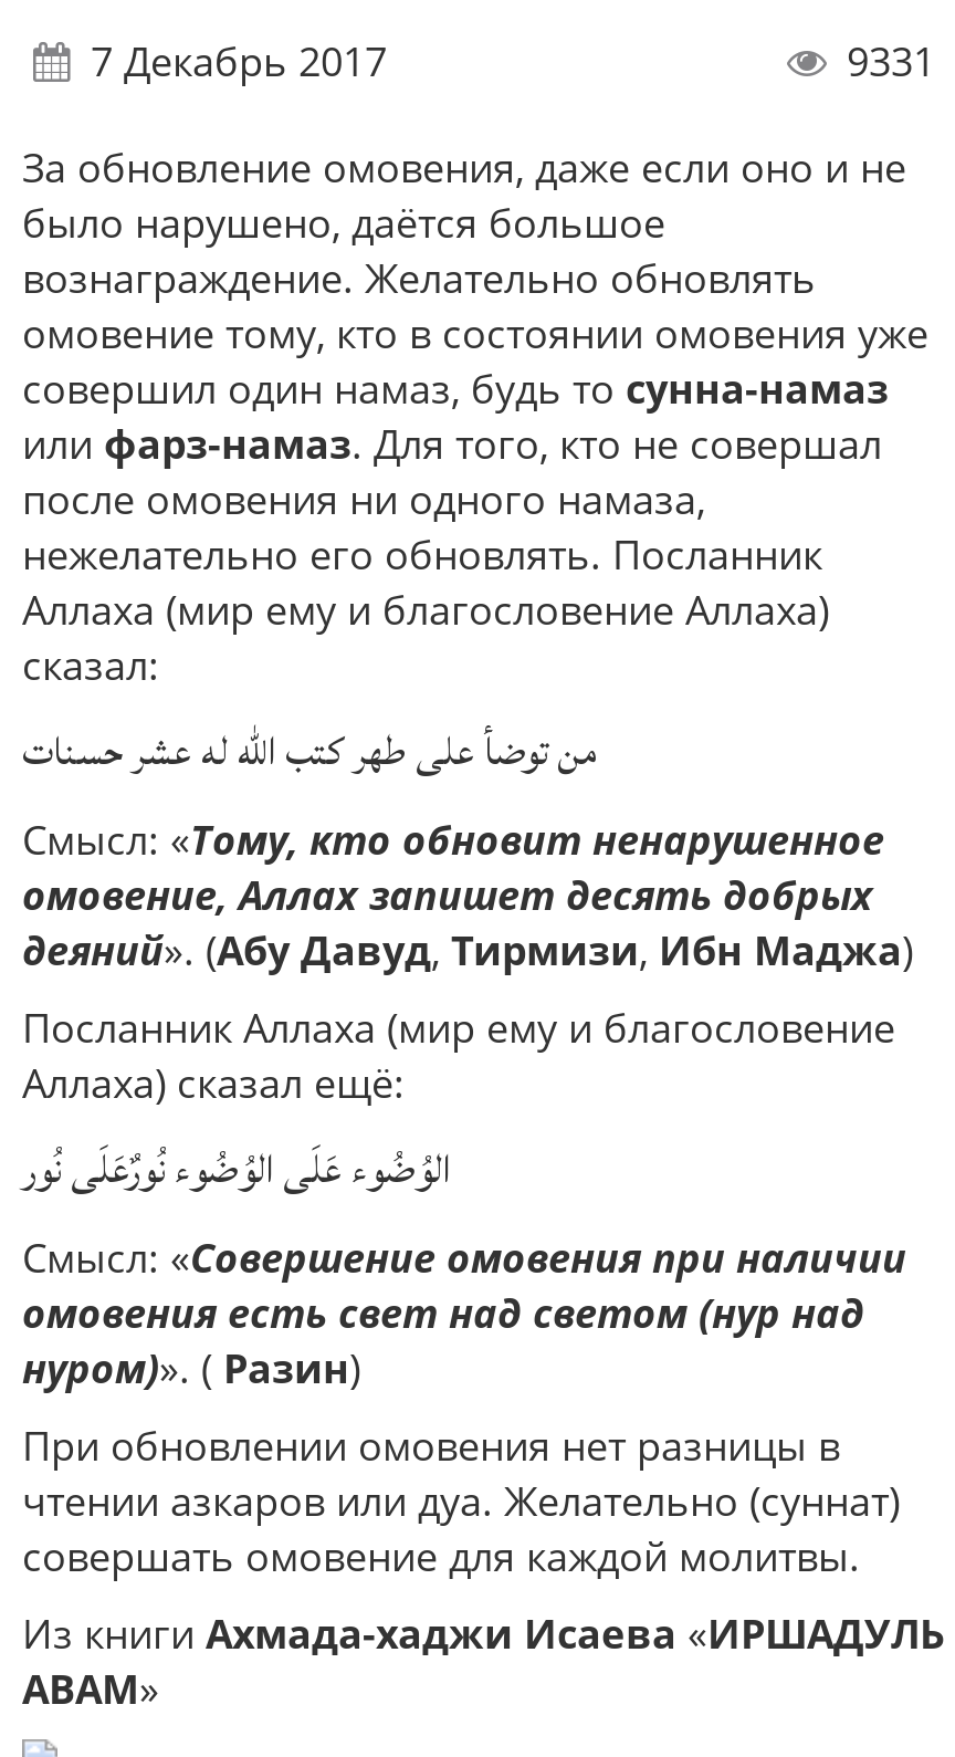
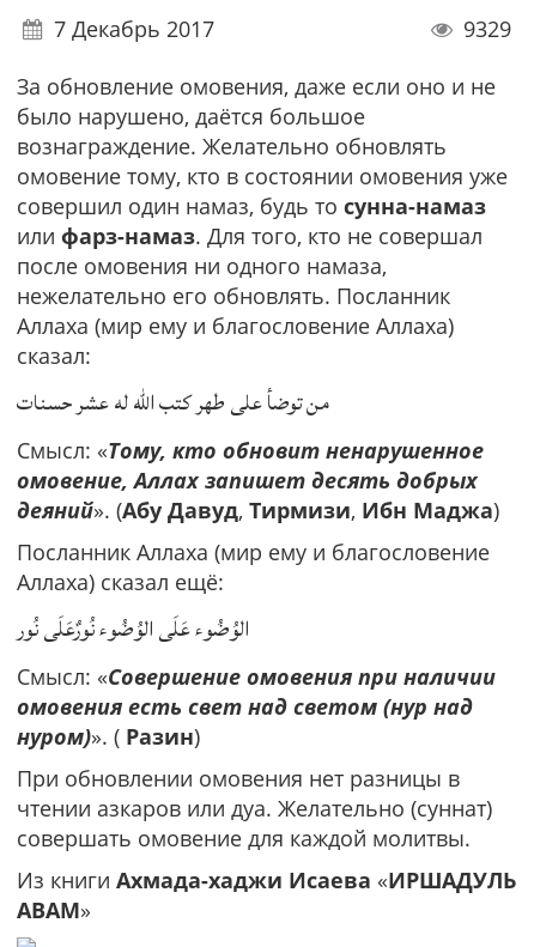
- 9331
+ 9329
